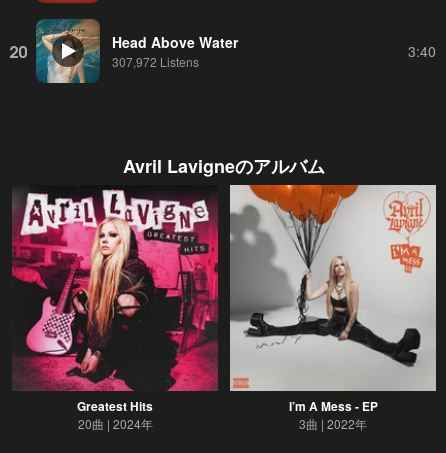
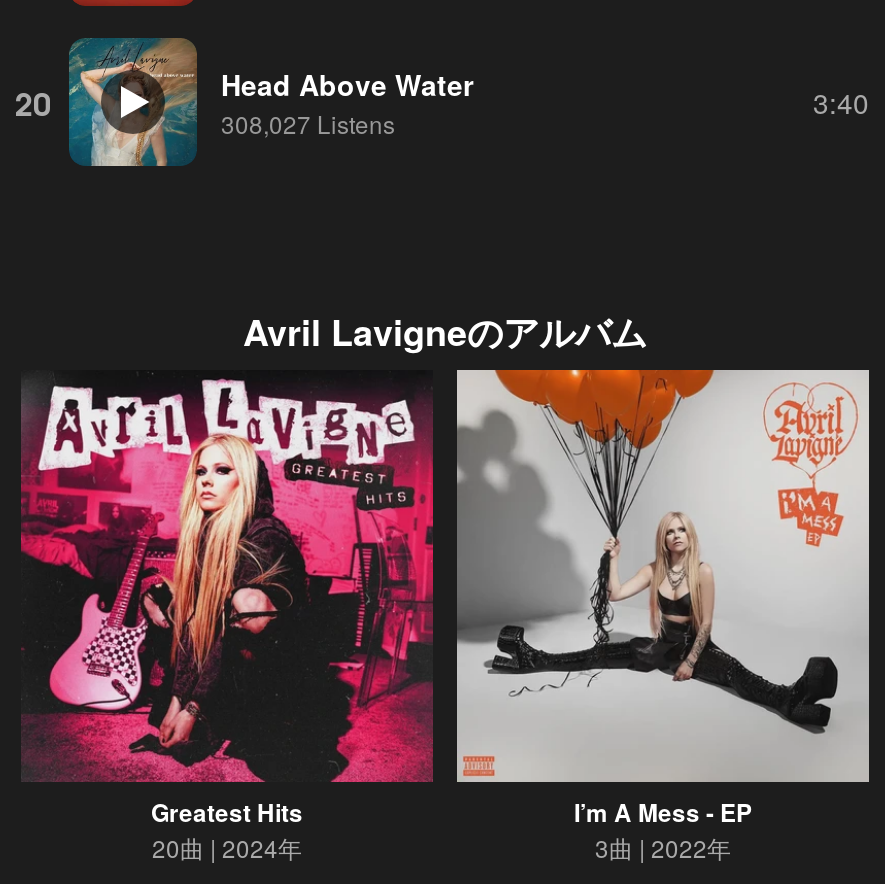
- 307,972 Listens
+ 308,027 Listens
